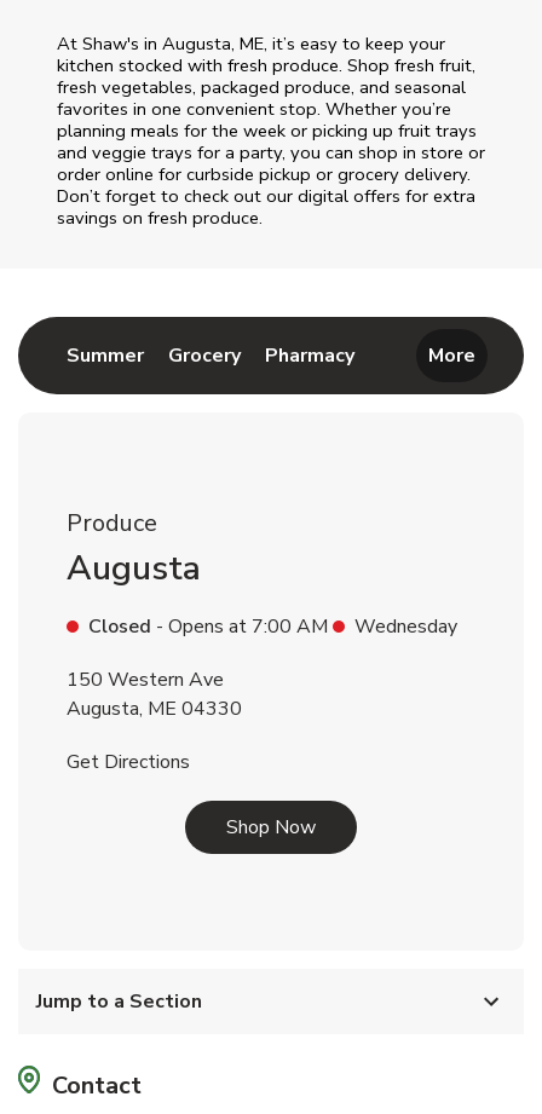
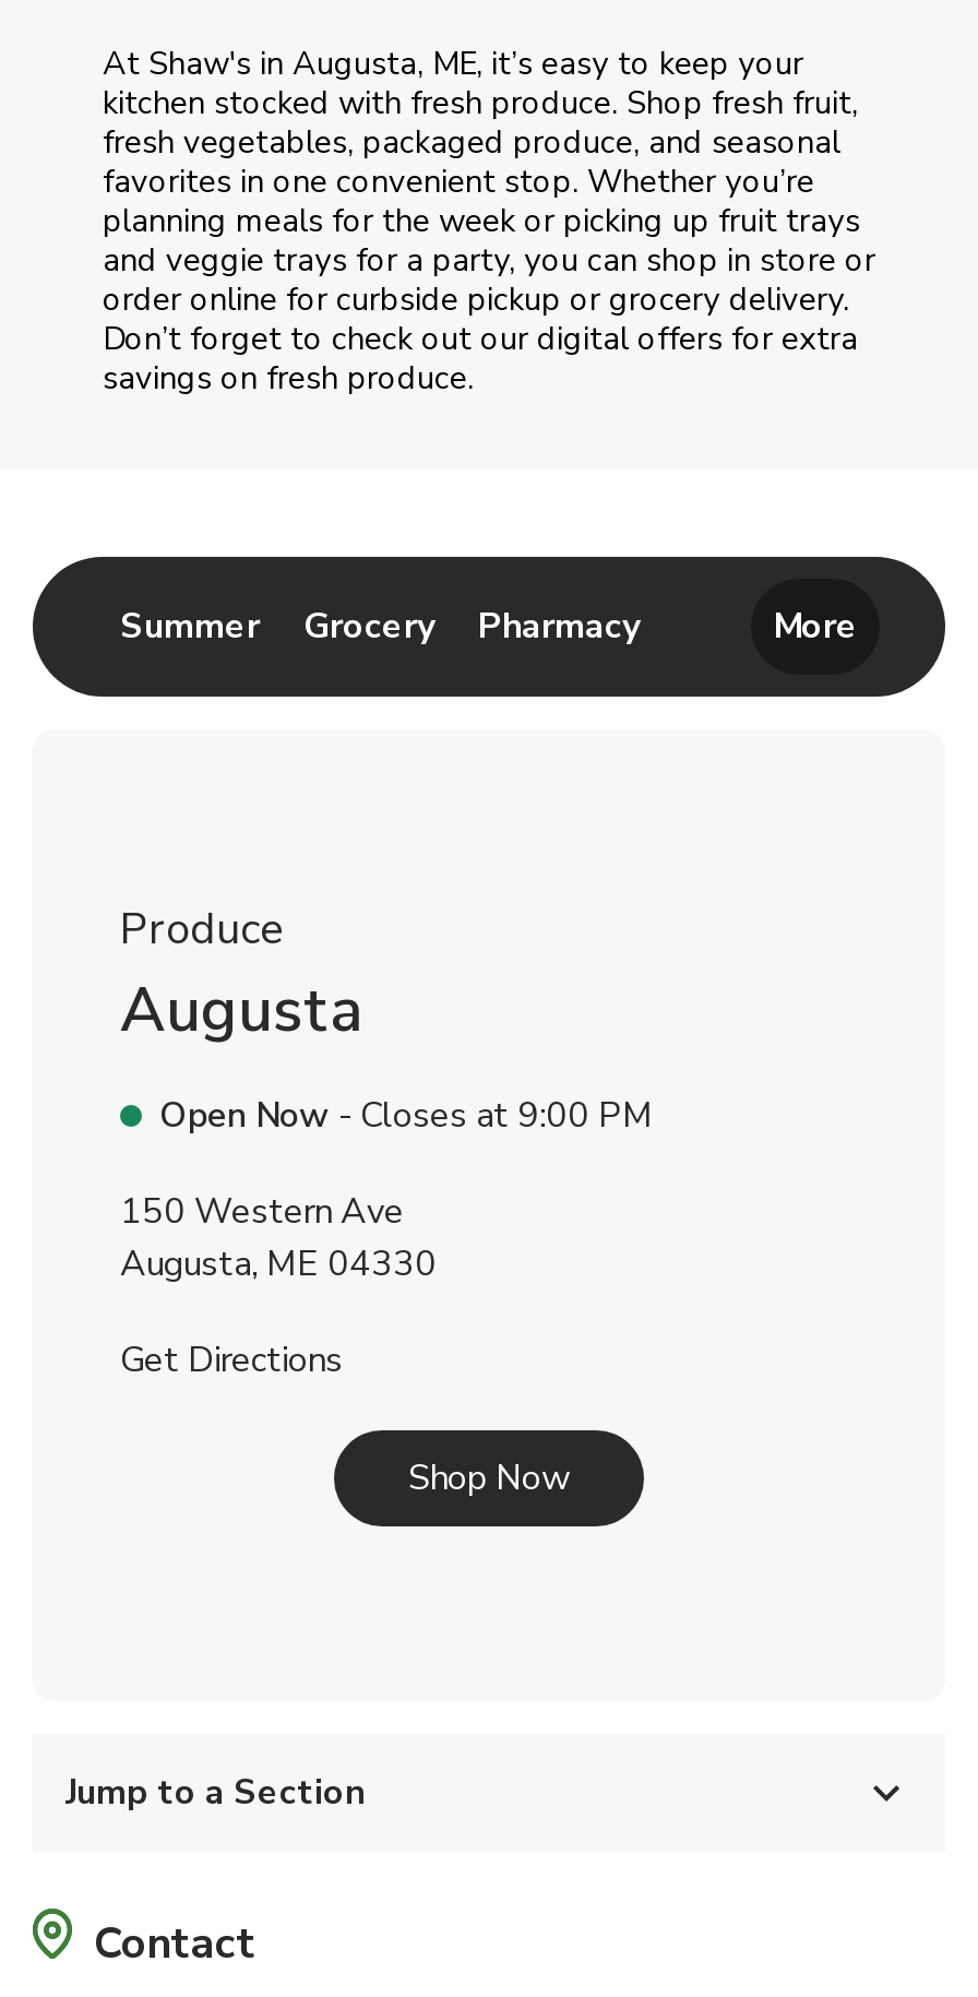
- Closed - Opens at 7:00 AM
- Wednesday
+ Open Now - Closes at 9:00 PM
